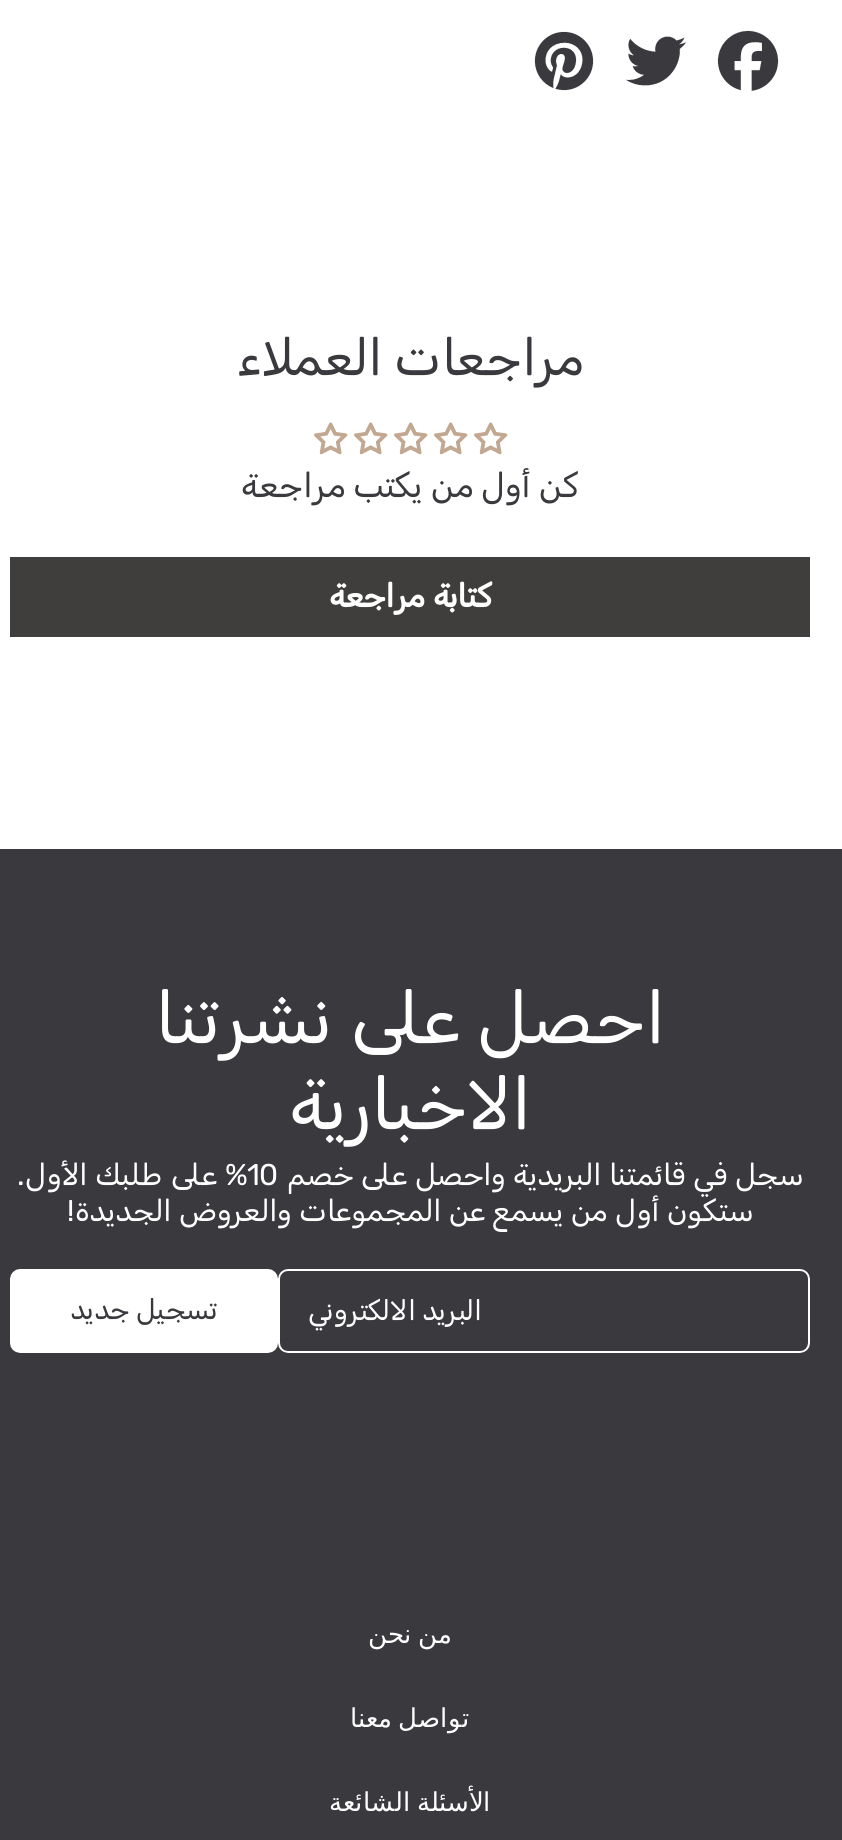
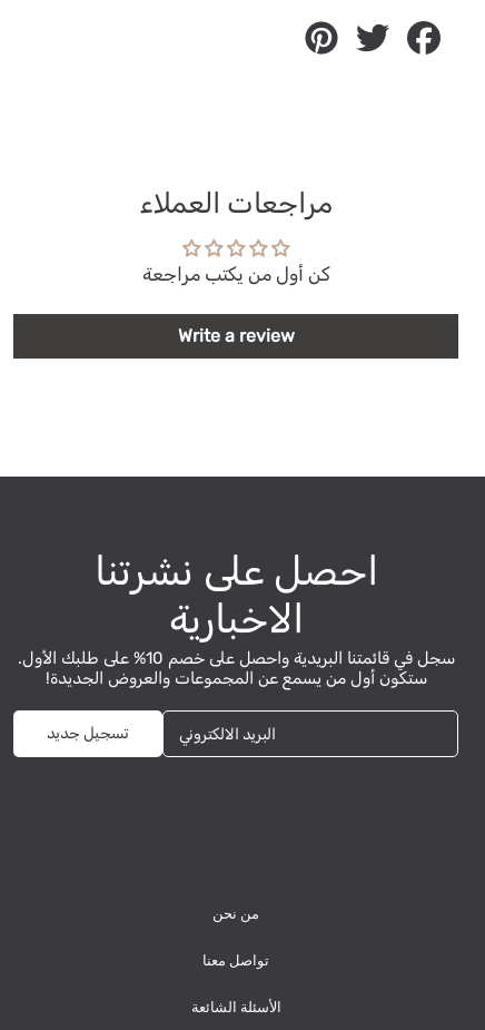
- كتابة مراجعة
+ Write a review
